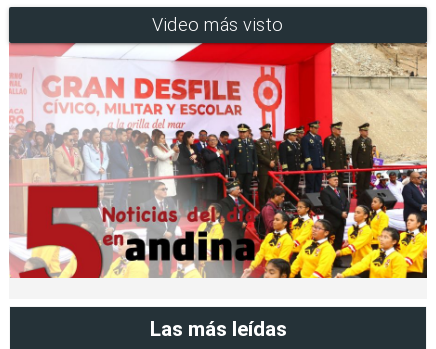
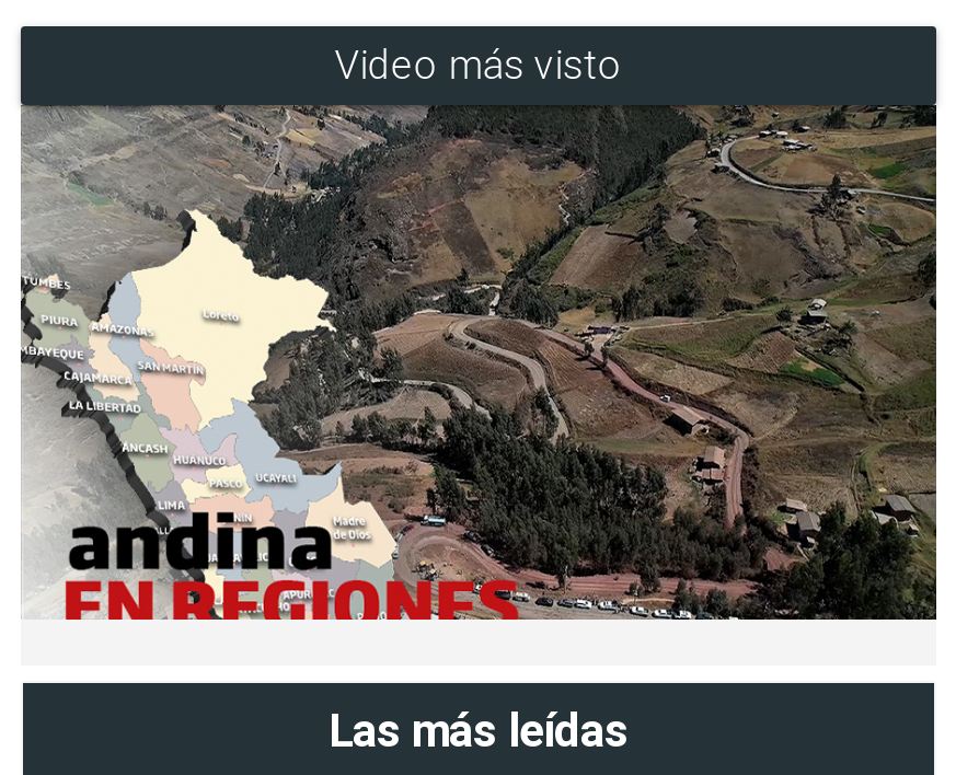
- [image]
+ [image]
